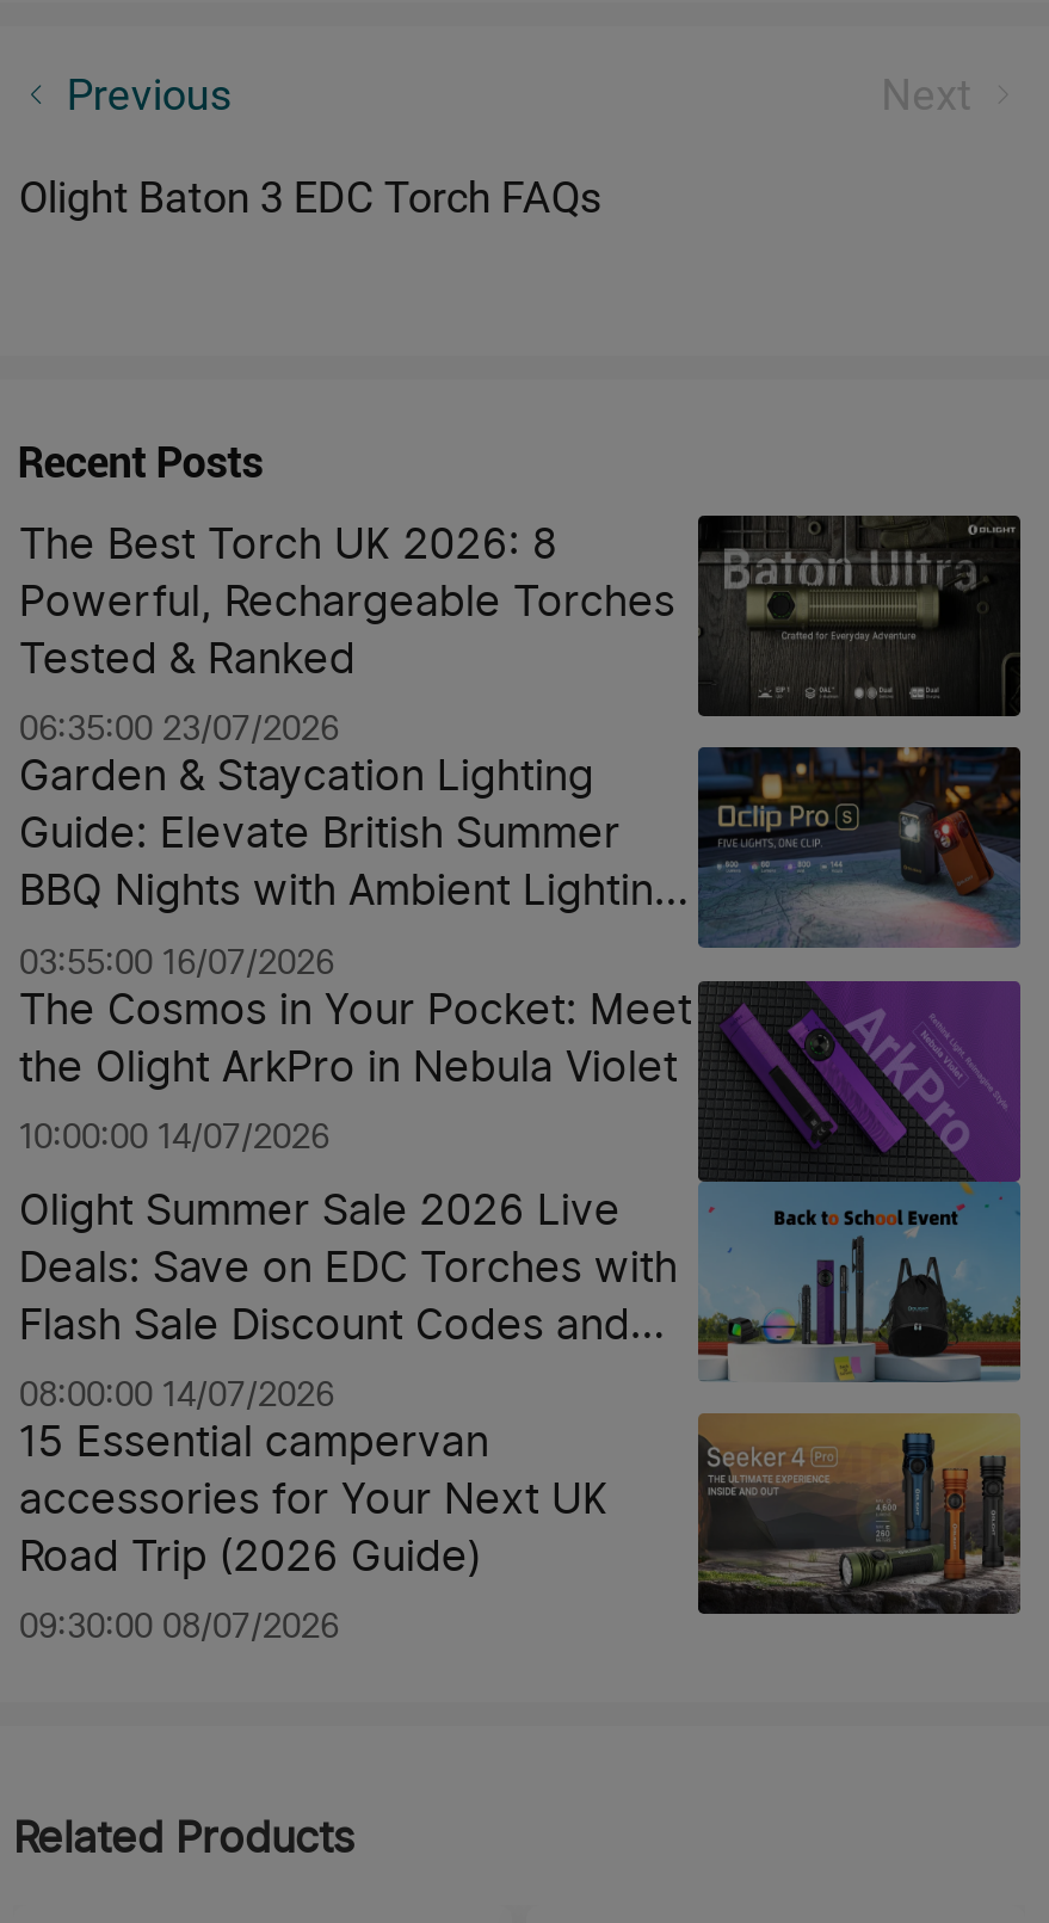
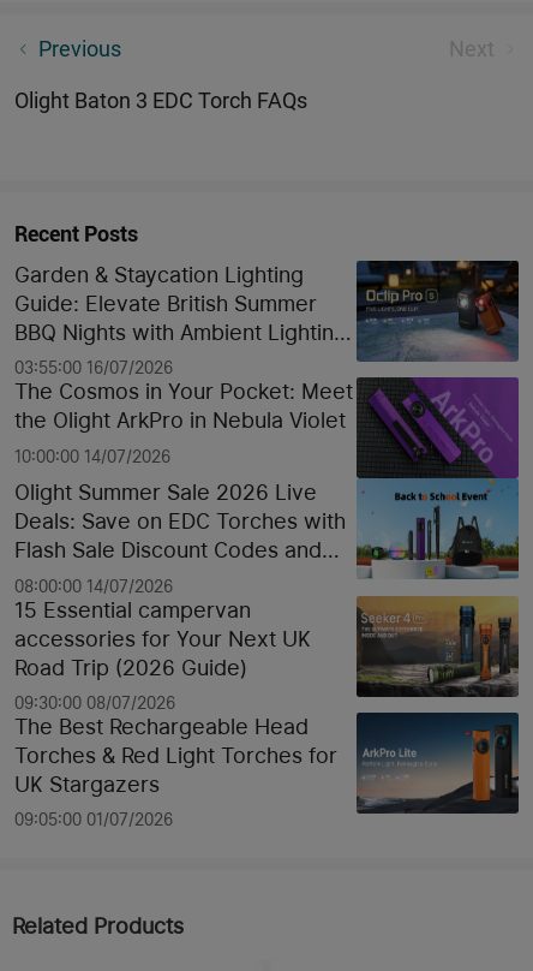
- [image]
- The Best Torch UK 2026: 8
- Powerful, Rechargeable Torches
- Tested & Ranked
- 06:35:00 23/07/2026

moved up: [image] | Garden & Staycation Lighting | Guide: Elevate British Summer | ... | Road Trip (2026 Guide) | 09:30:00 08/07/2026

+ [image]
+ The Best Rechargeable Head
+ Torches & Red Light Torches for
+ UK Stargazers
+ 09:05:00 01/07/2026
